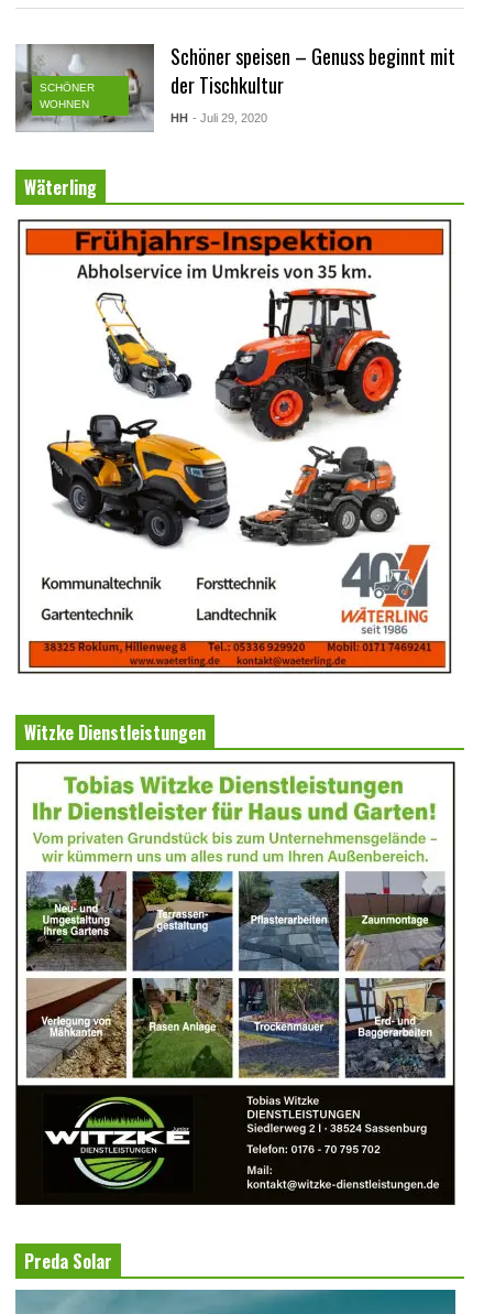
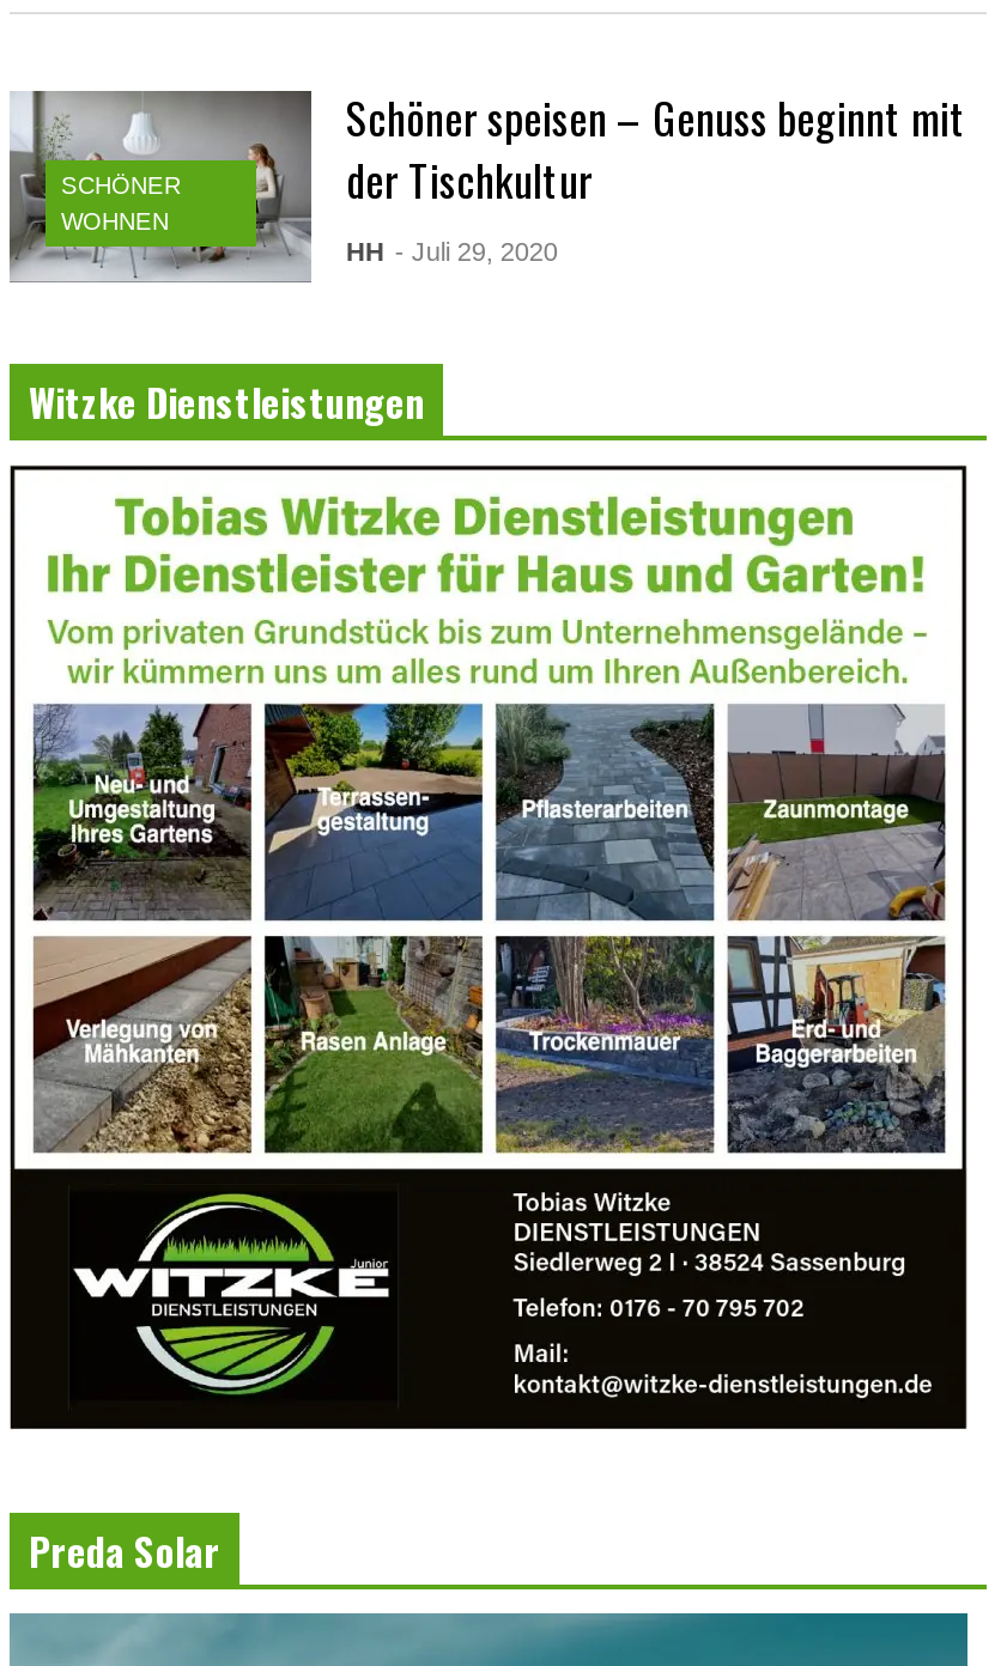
- Wäterling

- [image]
